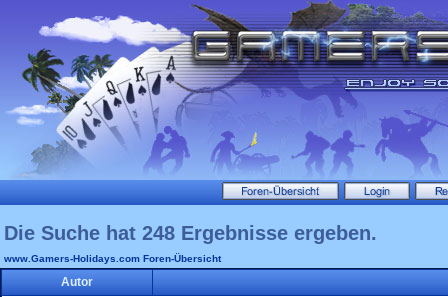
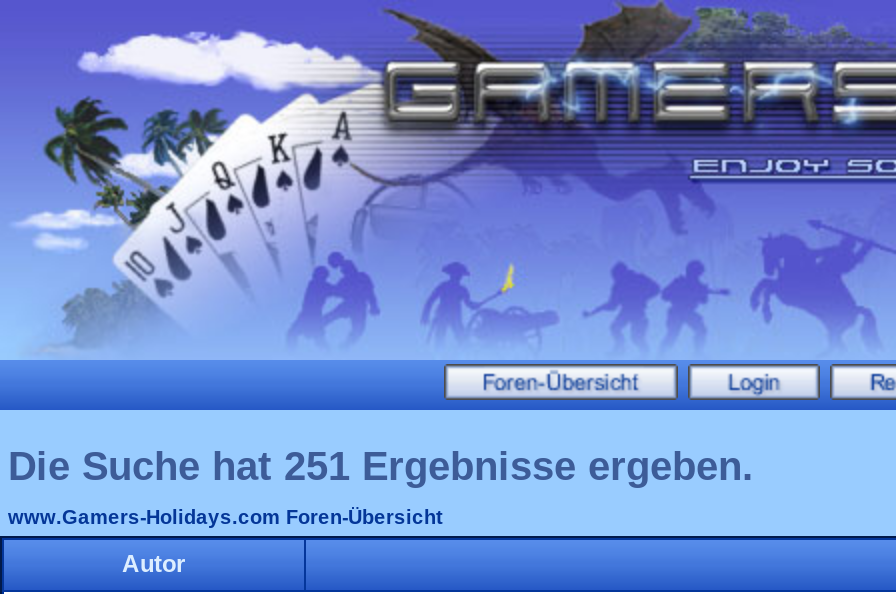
- Die Suche hat 248 Ergebnisse ergeben.
+ Die Suche hat 251 Ergebnisse ergeben.
